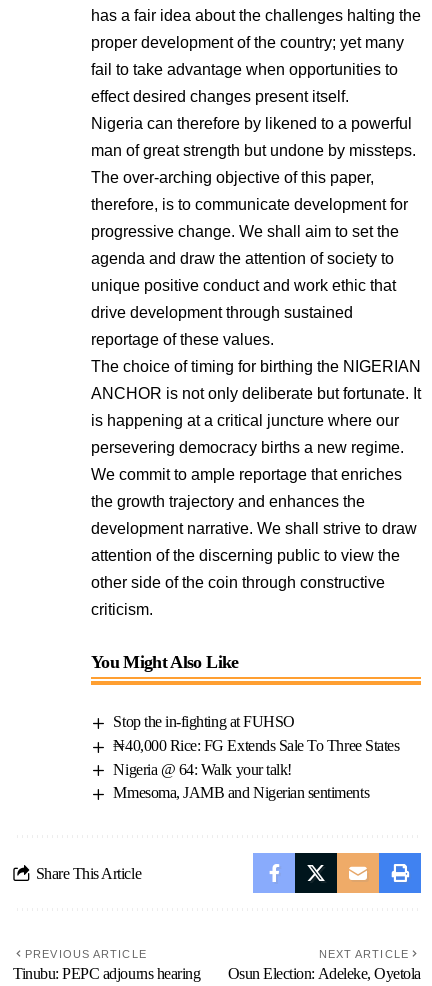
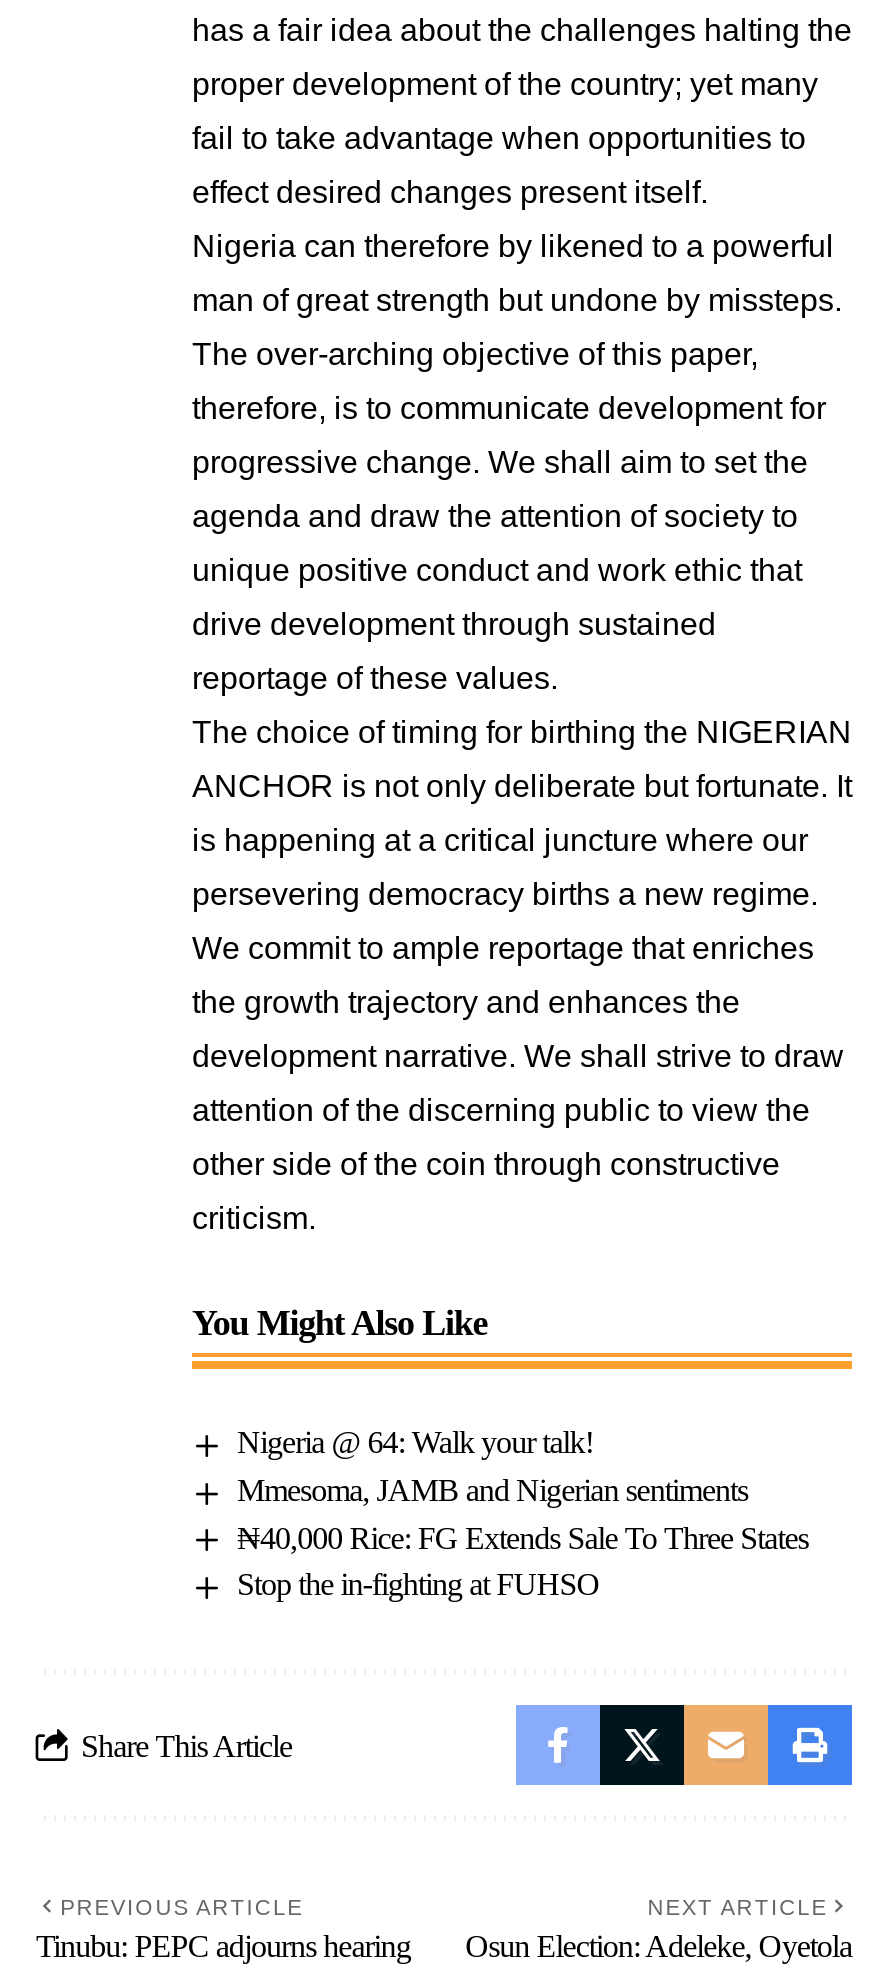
moved down: Stop the in-fighting at FUHSO | ₦40,000 Rice: FG Extends Sale To Three States

moved up: Nigeria @ 64: Walk your talk! | Mmesoma, JAMB and Nigerian sentiments
